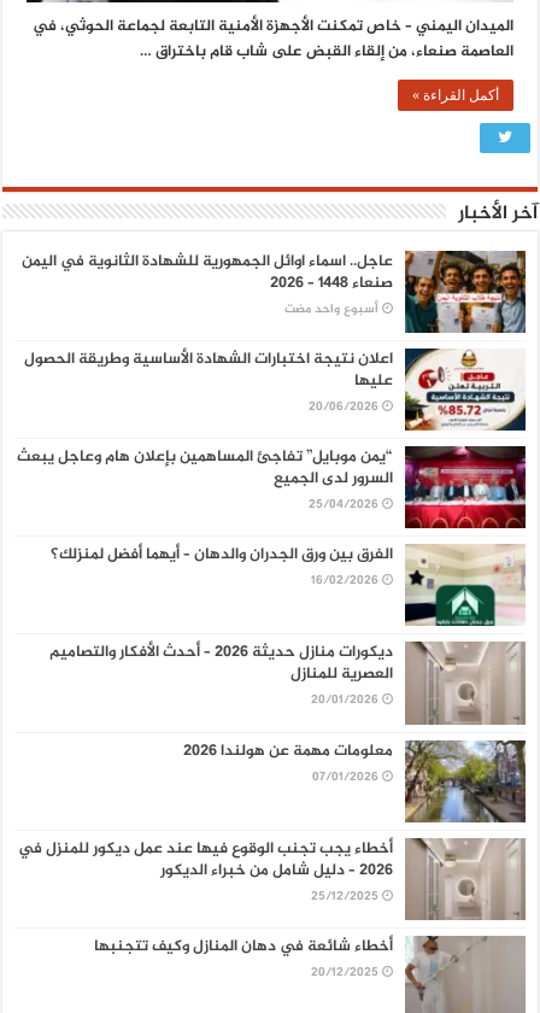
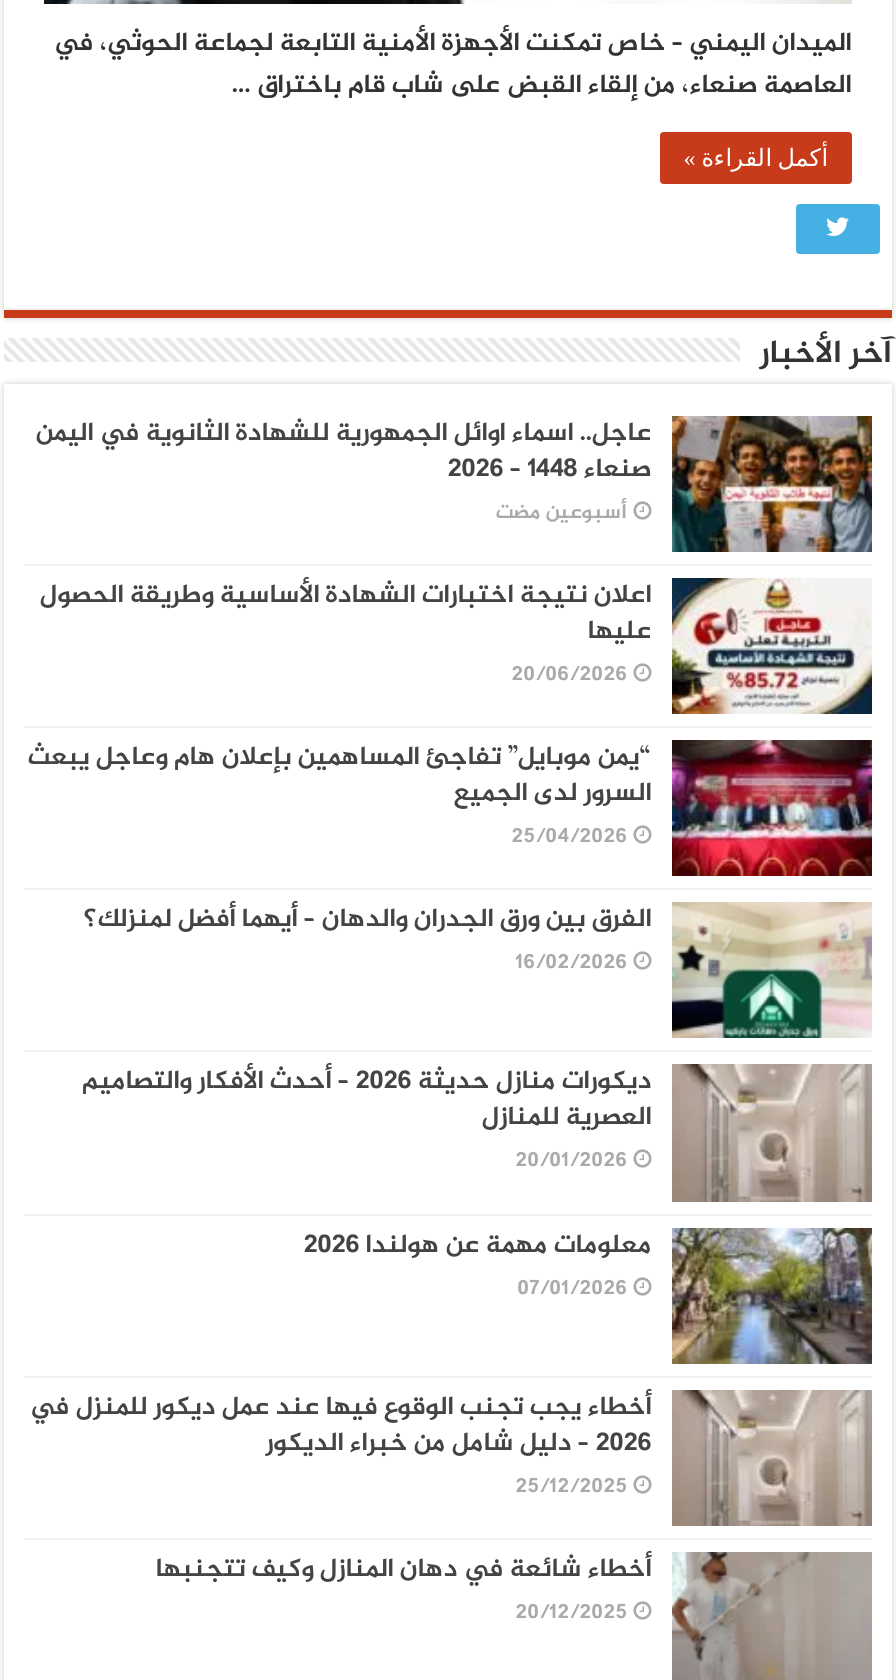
- أسبوع واحد مضت
+ أسبوعين مضت
